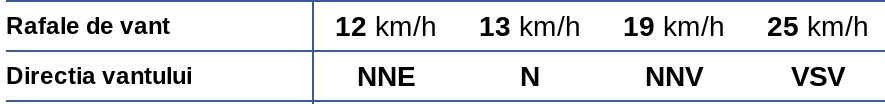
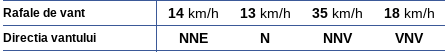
- 12 km/h
+ 14 km/h

- 19 km/h
+ 35 km/h

- 25 km/h
+ 18 km/h

- VSV
+ VNV
